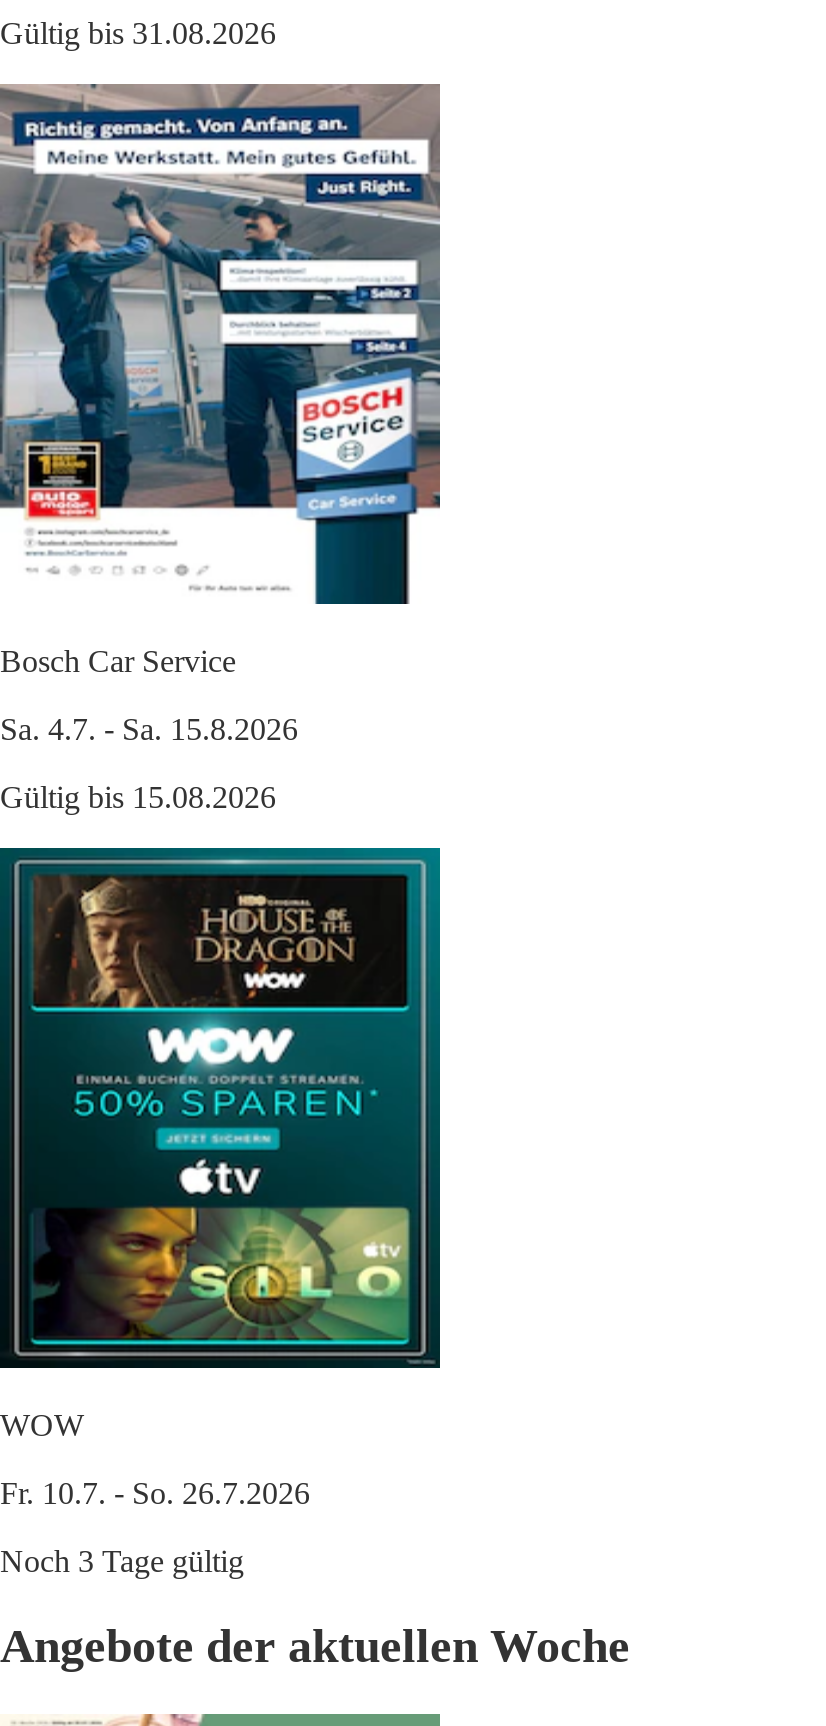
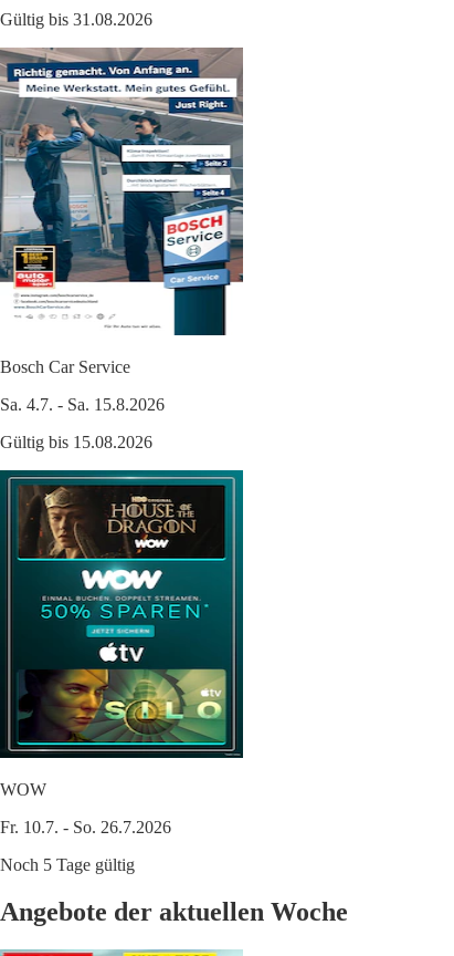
- Noch 3 Tage gültig
+ Noch 5 Tage gültig
